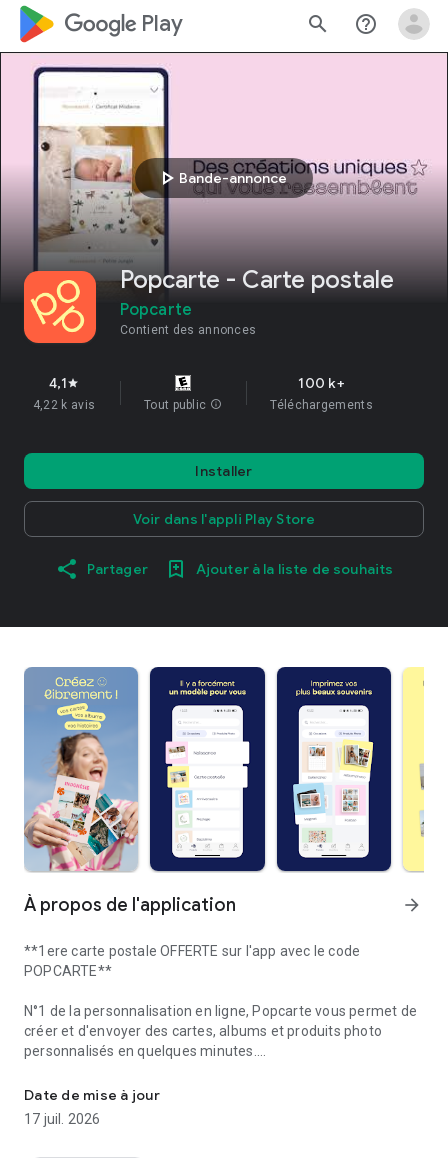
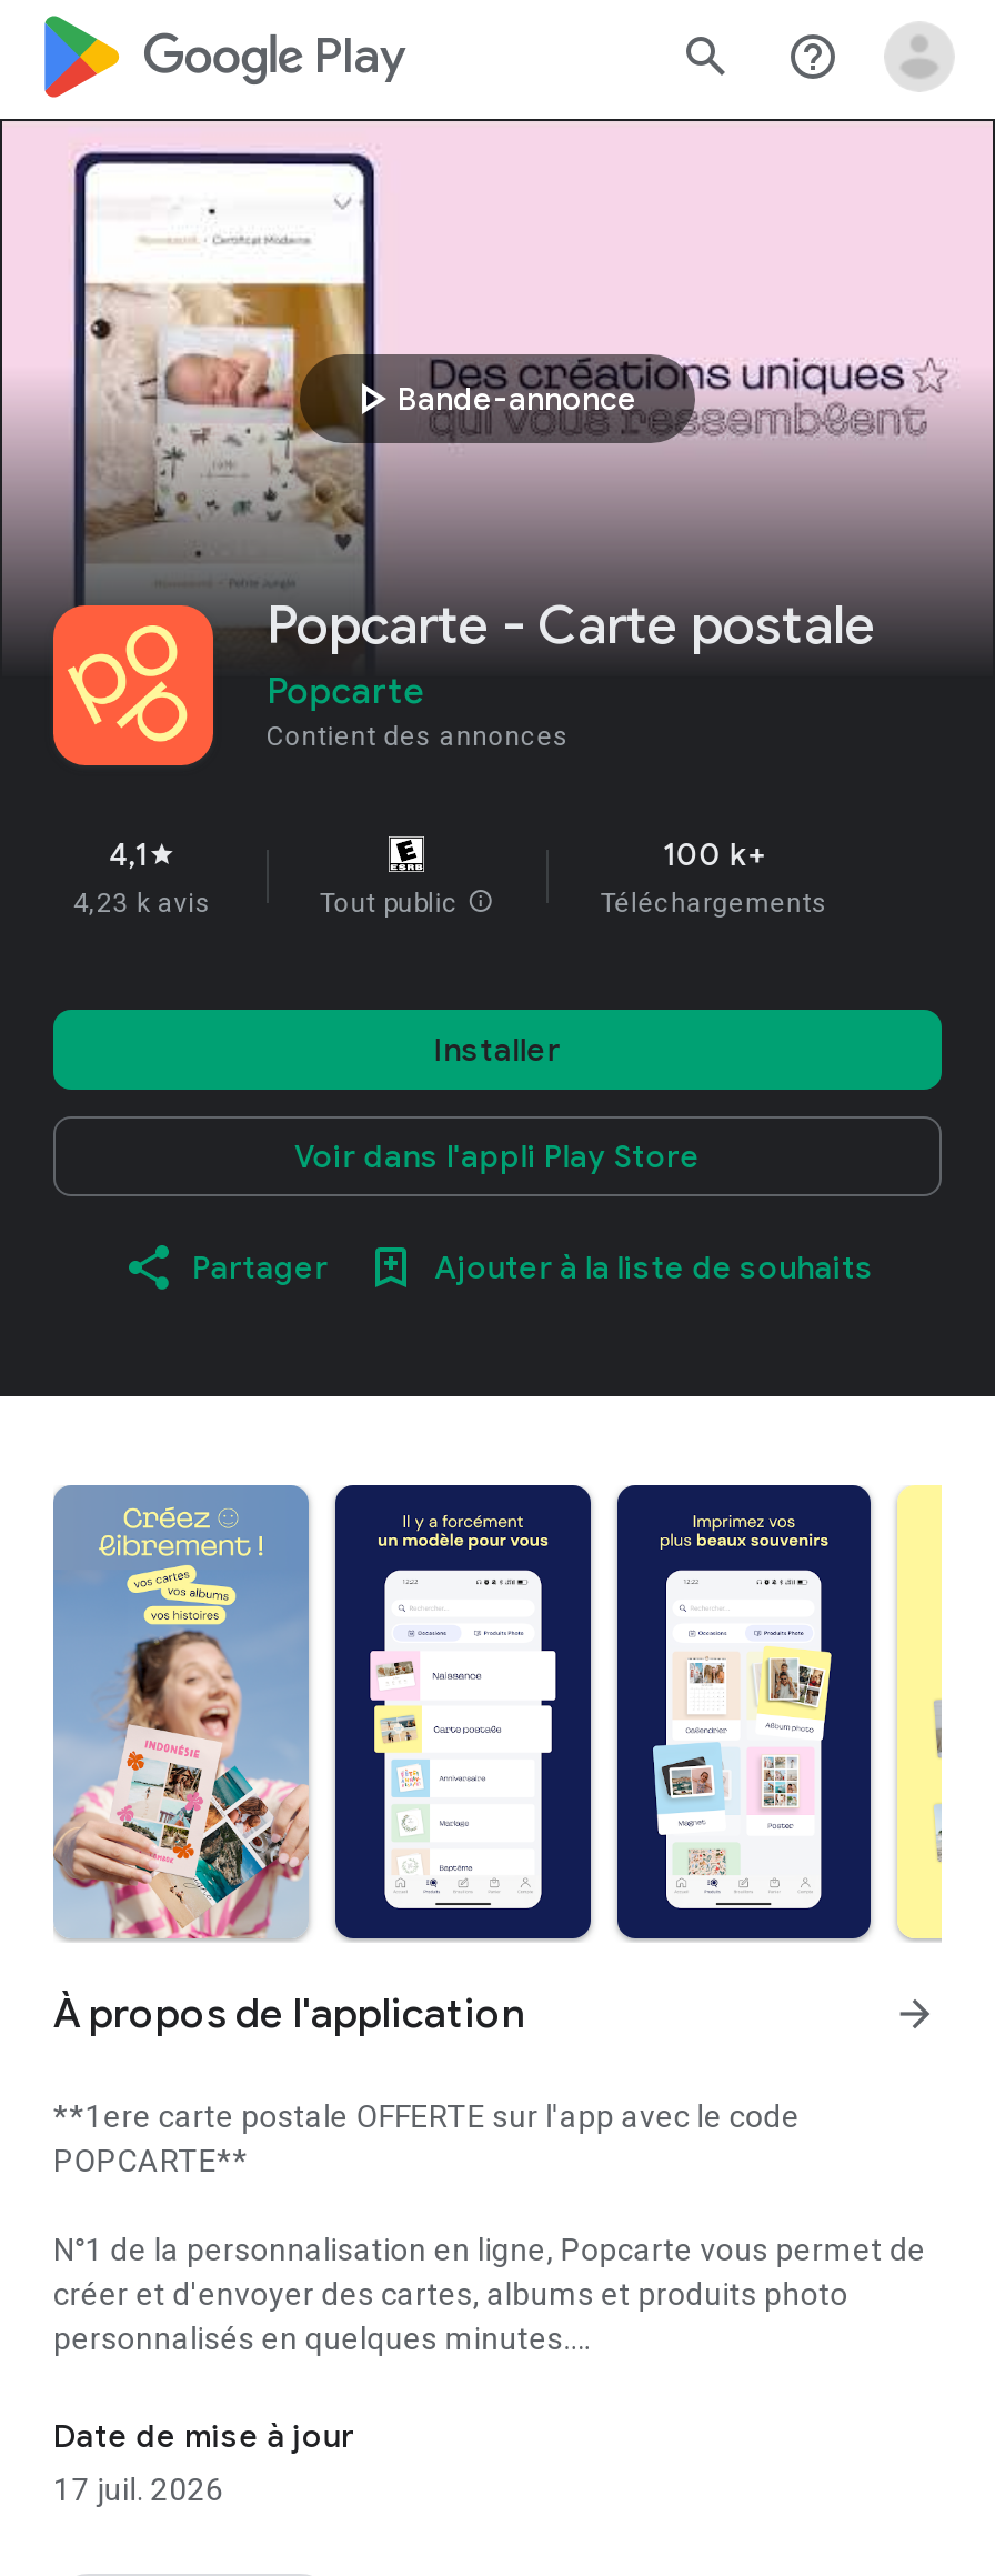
- 4,22 k avis
+ 4,23 k avis
